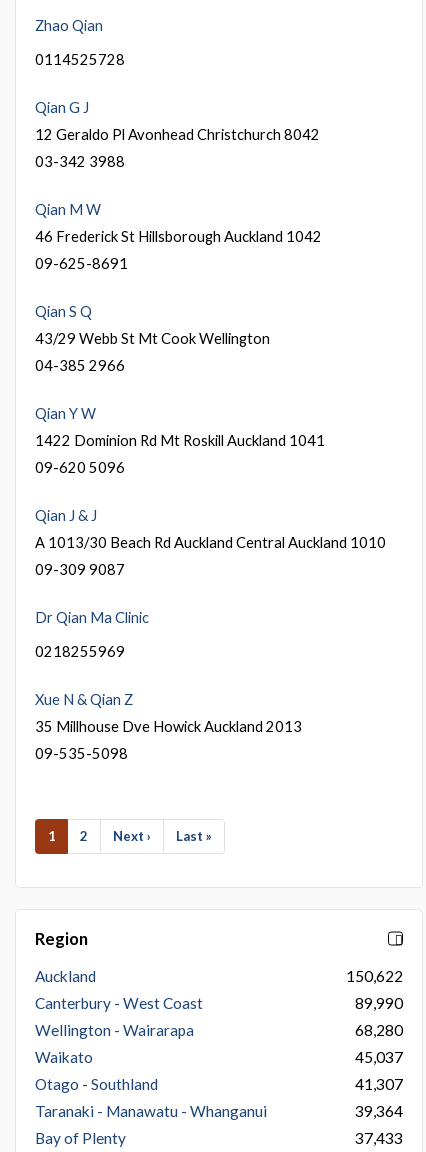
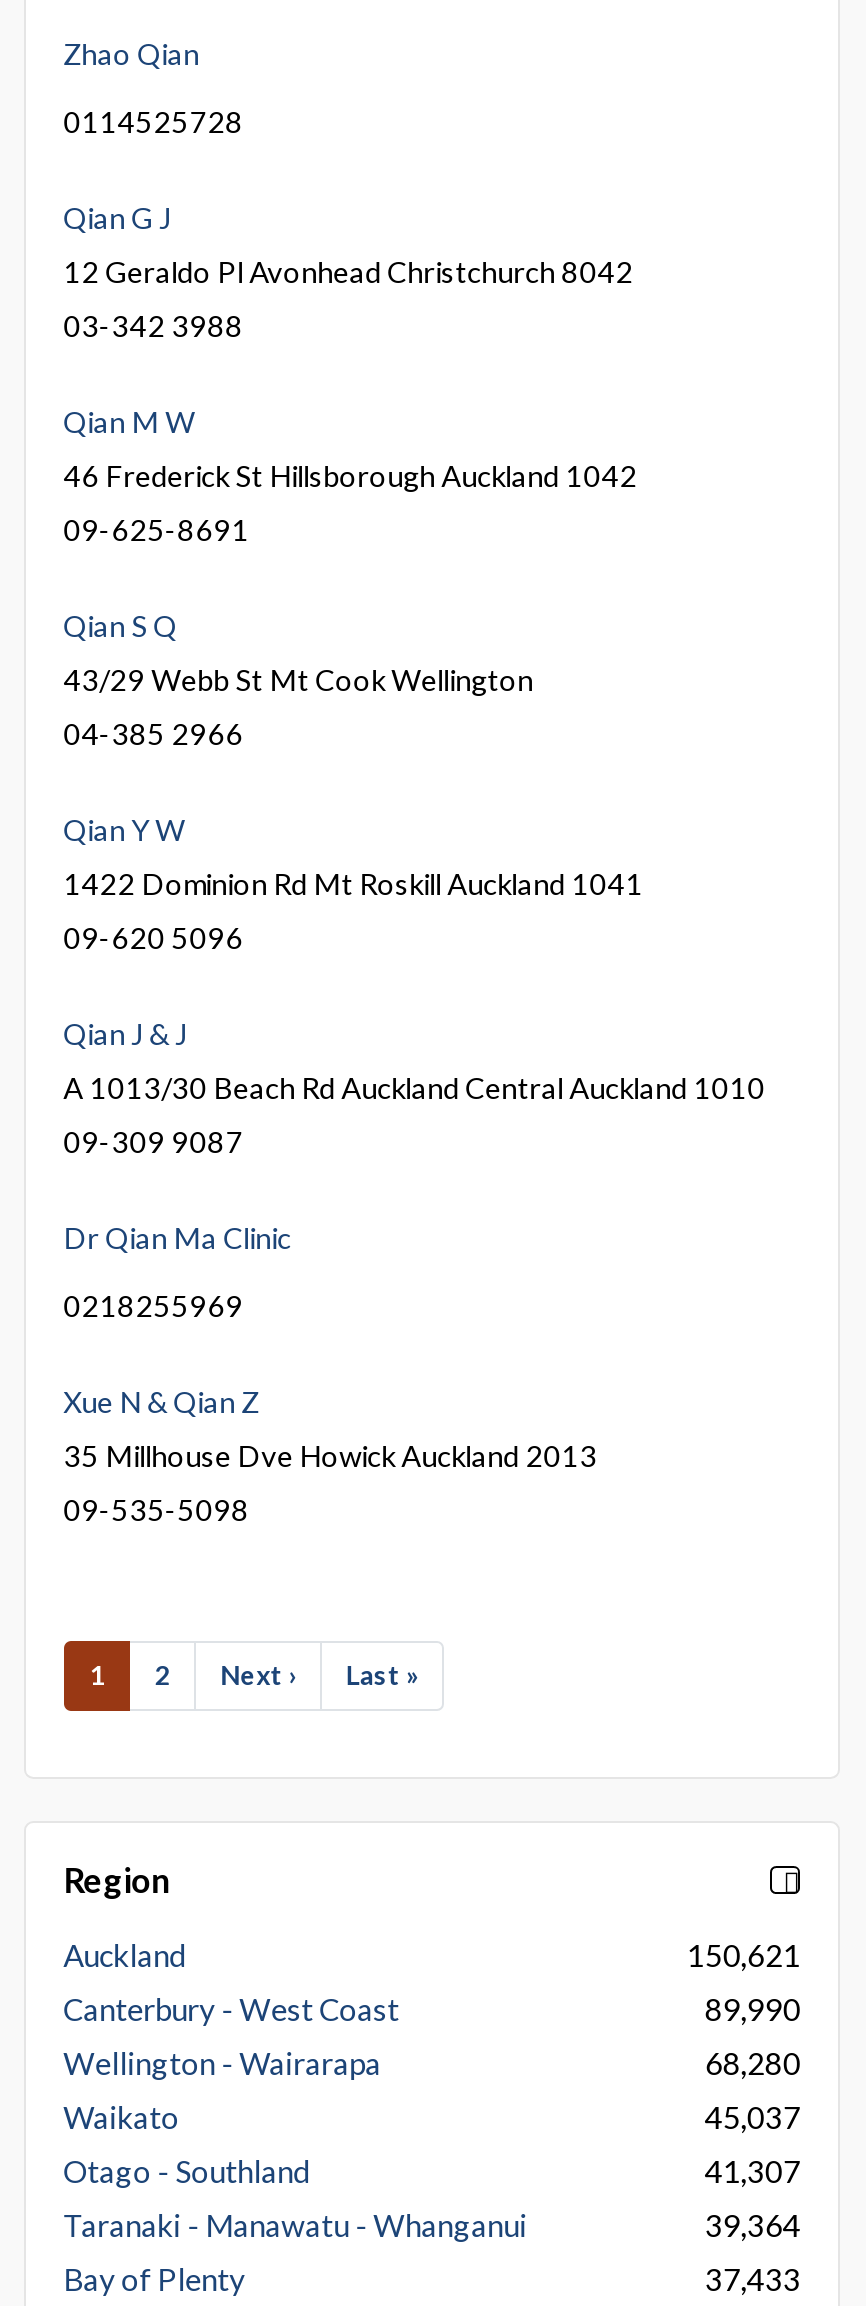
- 150,622
+ 150,621
